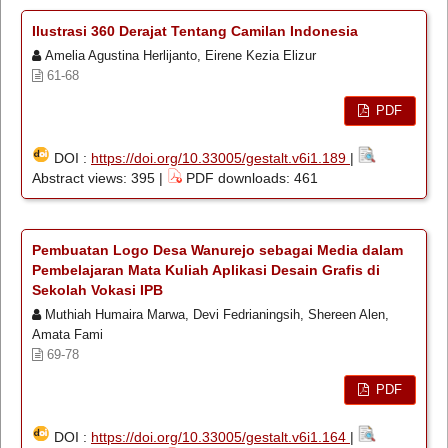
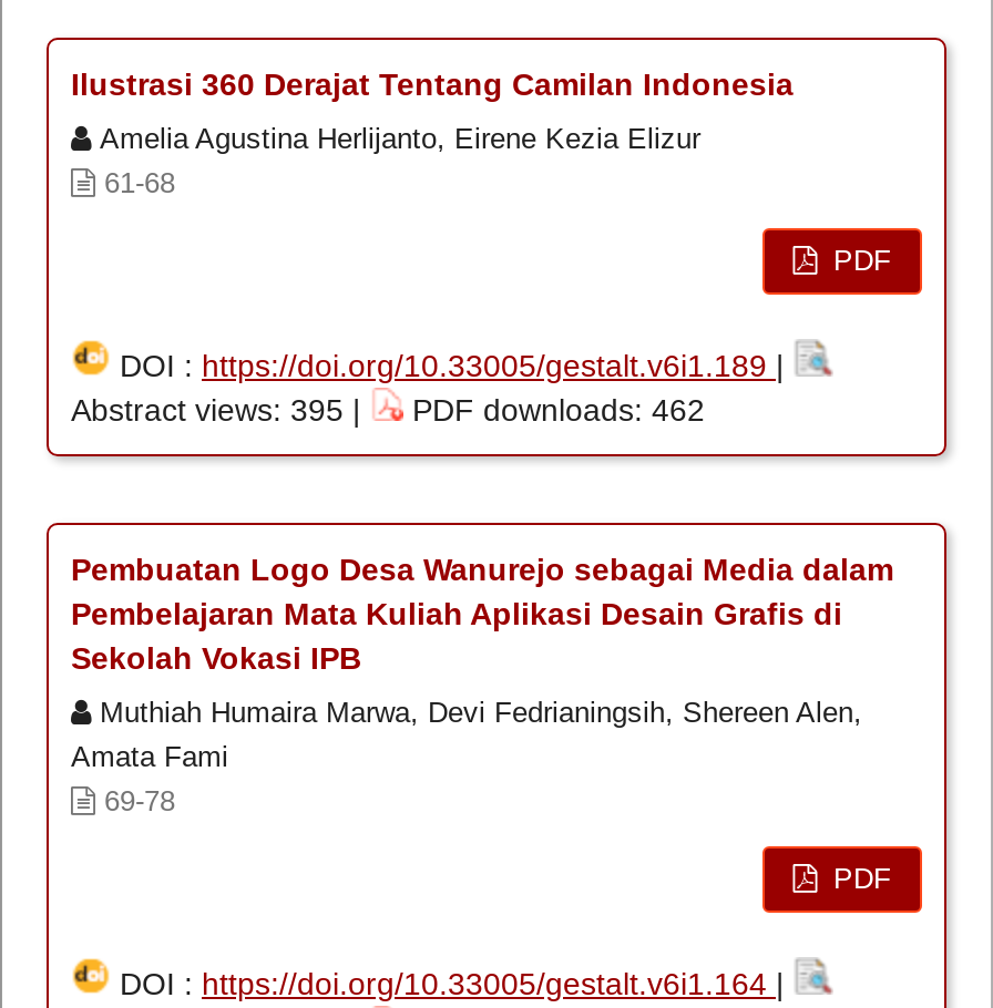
- PDF downloads: 461
+ PDF downloads: 462
